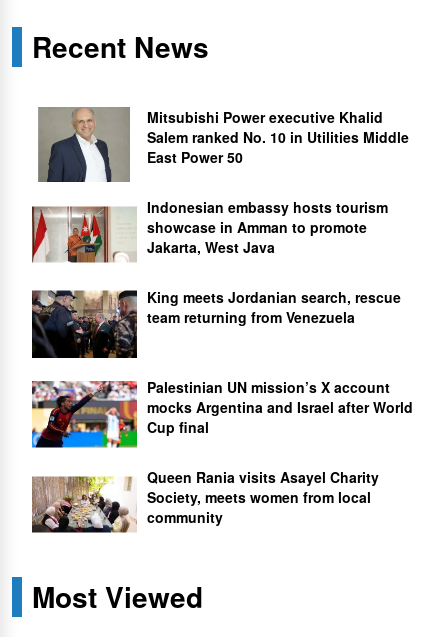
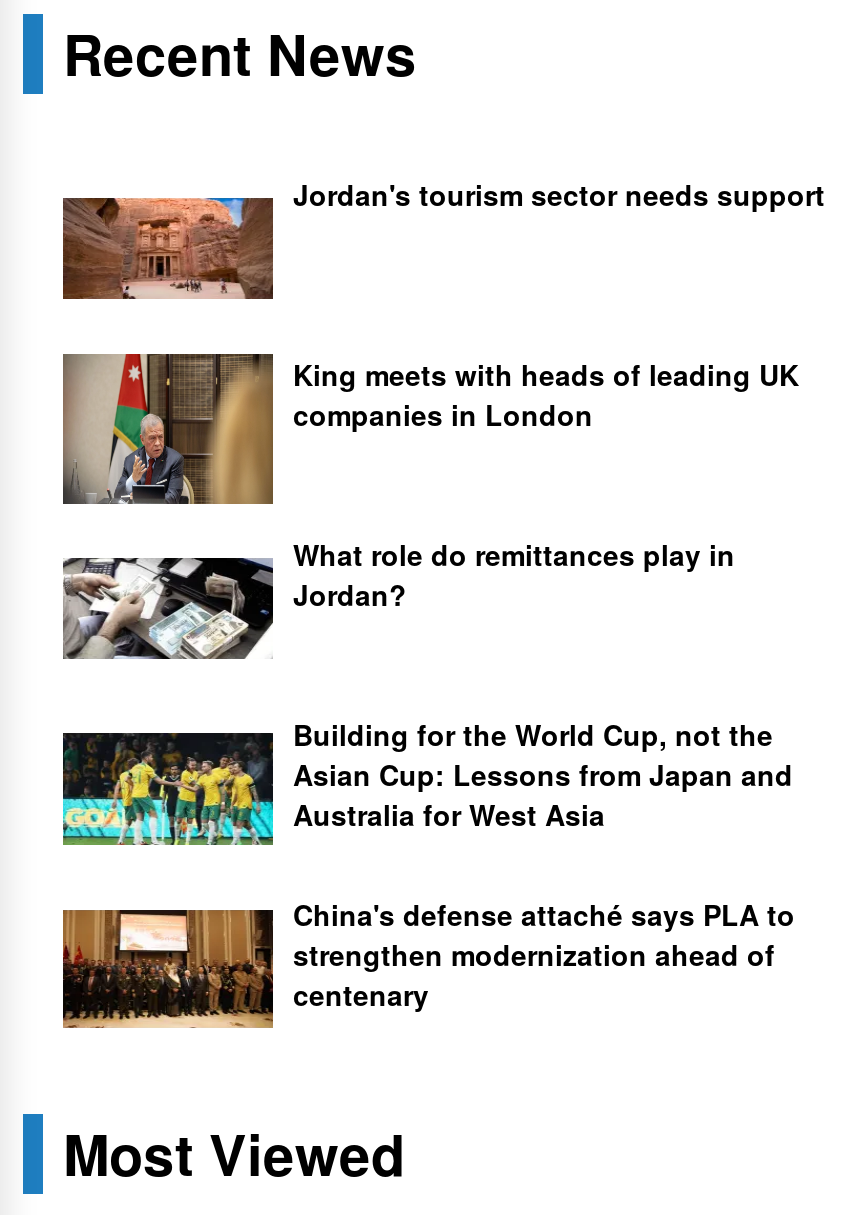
- [image]
- Mitsubishi Power executive Khalid
- Salem ranked No. 10 in Utilities Middle
- East Power 50
+ [image]
+ Jordan's tourism sector needs support

- [image]
- Indonesian embassy hosts tourism
- showcase in Amman to promote
- Jakarta, West Java
+ [image]
+ King meets with heads of leading UK
+ companies in London

- [image]
- King meets Jordanian search, rescue
- team returning from Venezuela
+ [image]
+ What role do remittances play in
+ Jordan?

- [image]
- Palestinian UN mission’s X account
- mocks Argentina and Israel after World
- Cup final
+ [image]
+ Building for the World Cup, not the
+ Asian Cup: Lessons from Japan and
+ Australia for West Asia

- [image]
- Queen Rania visits Asayel Charity
- Society, meets women from local
- community
+ [image]
+ China's defense attaché says PLA to
+ strengthen modernization ahead of
+ centenary
